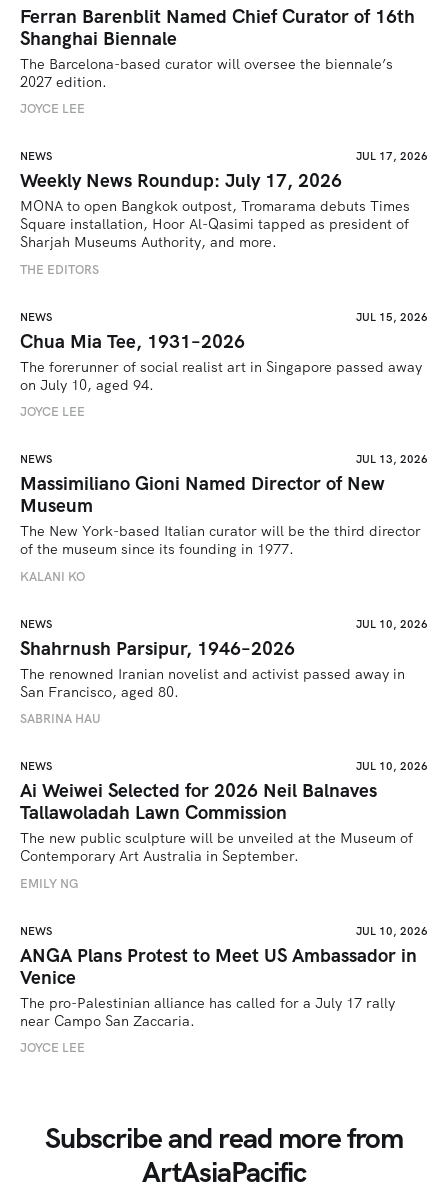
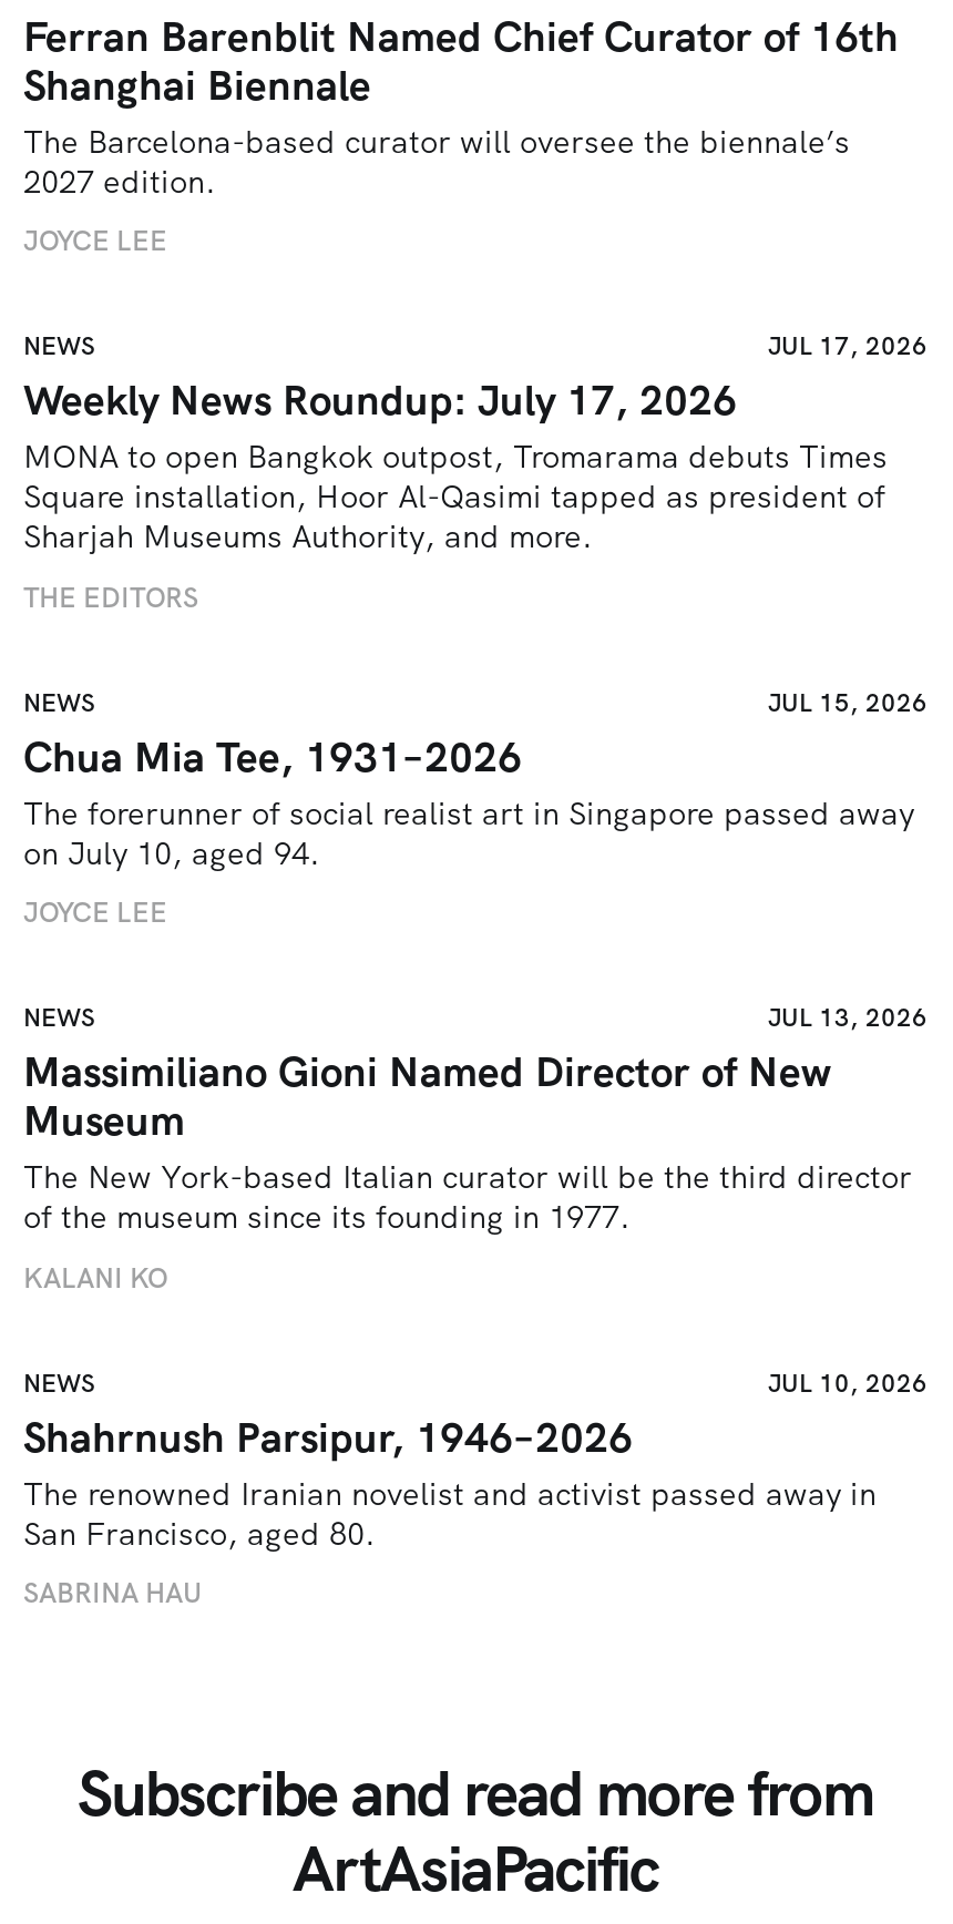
- NEWS
- JUL 10, 2026
- Ai Weiwei Selected for 2026 Neil Balnaves
- Tallawoladah Lawn Commission
- The new public sculpture will be unveiled at the Museum of
- Contemporary Art Australia in September.
- EMILY NG
- NEWS
- JUL 10, 2026
- ANGA Plans Protest to Meet US Ambassador in
- Venice
- The pro-Palestinian alliance has called for a July 17 rally
- near Campo San Zaccaria.
- JOYCE LEE
